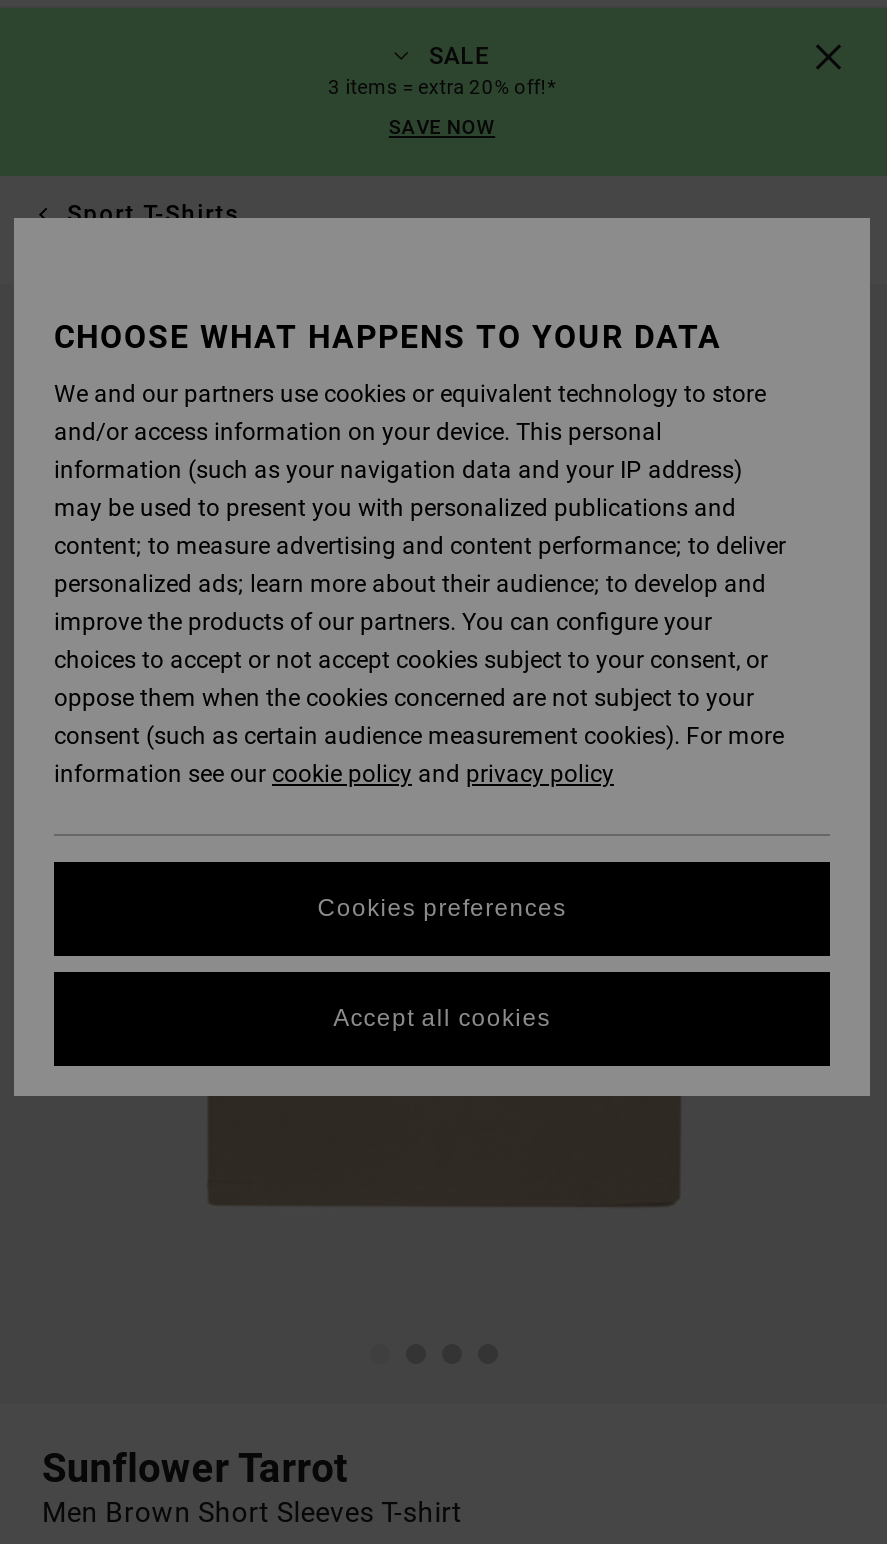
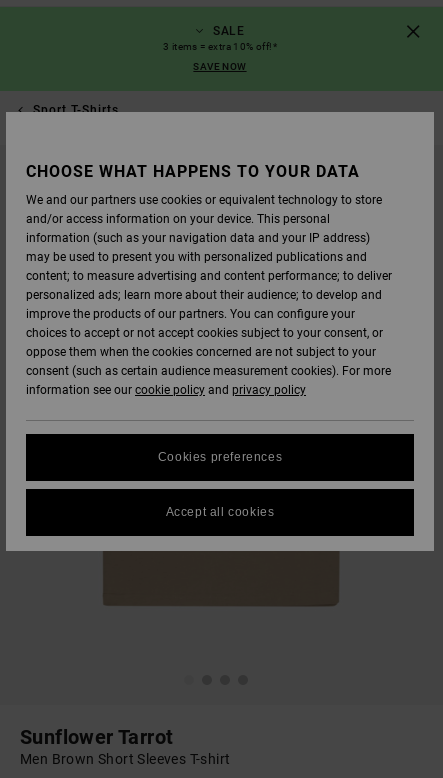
- 3 items = extra 20% off!*
+ 3 items = extra 10% off!*
